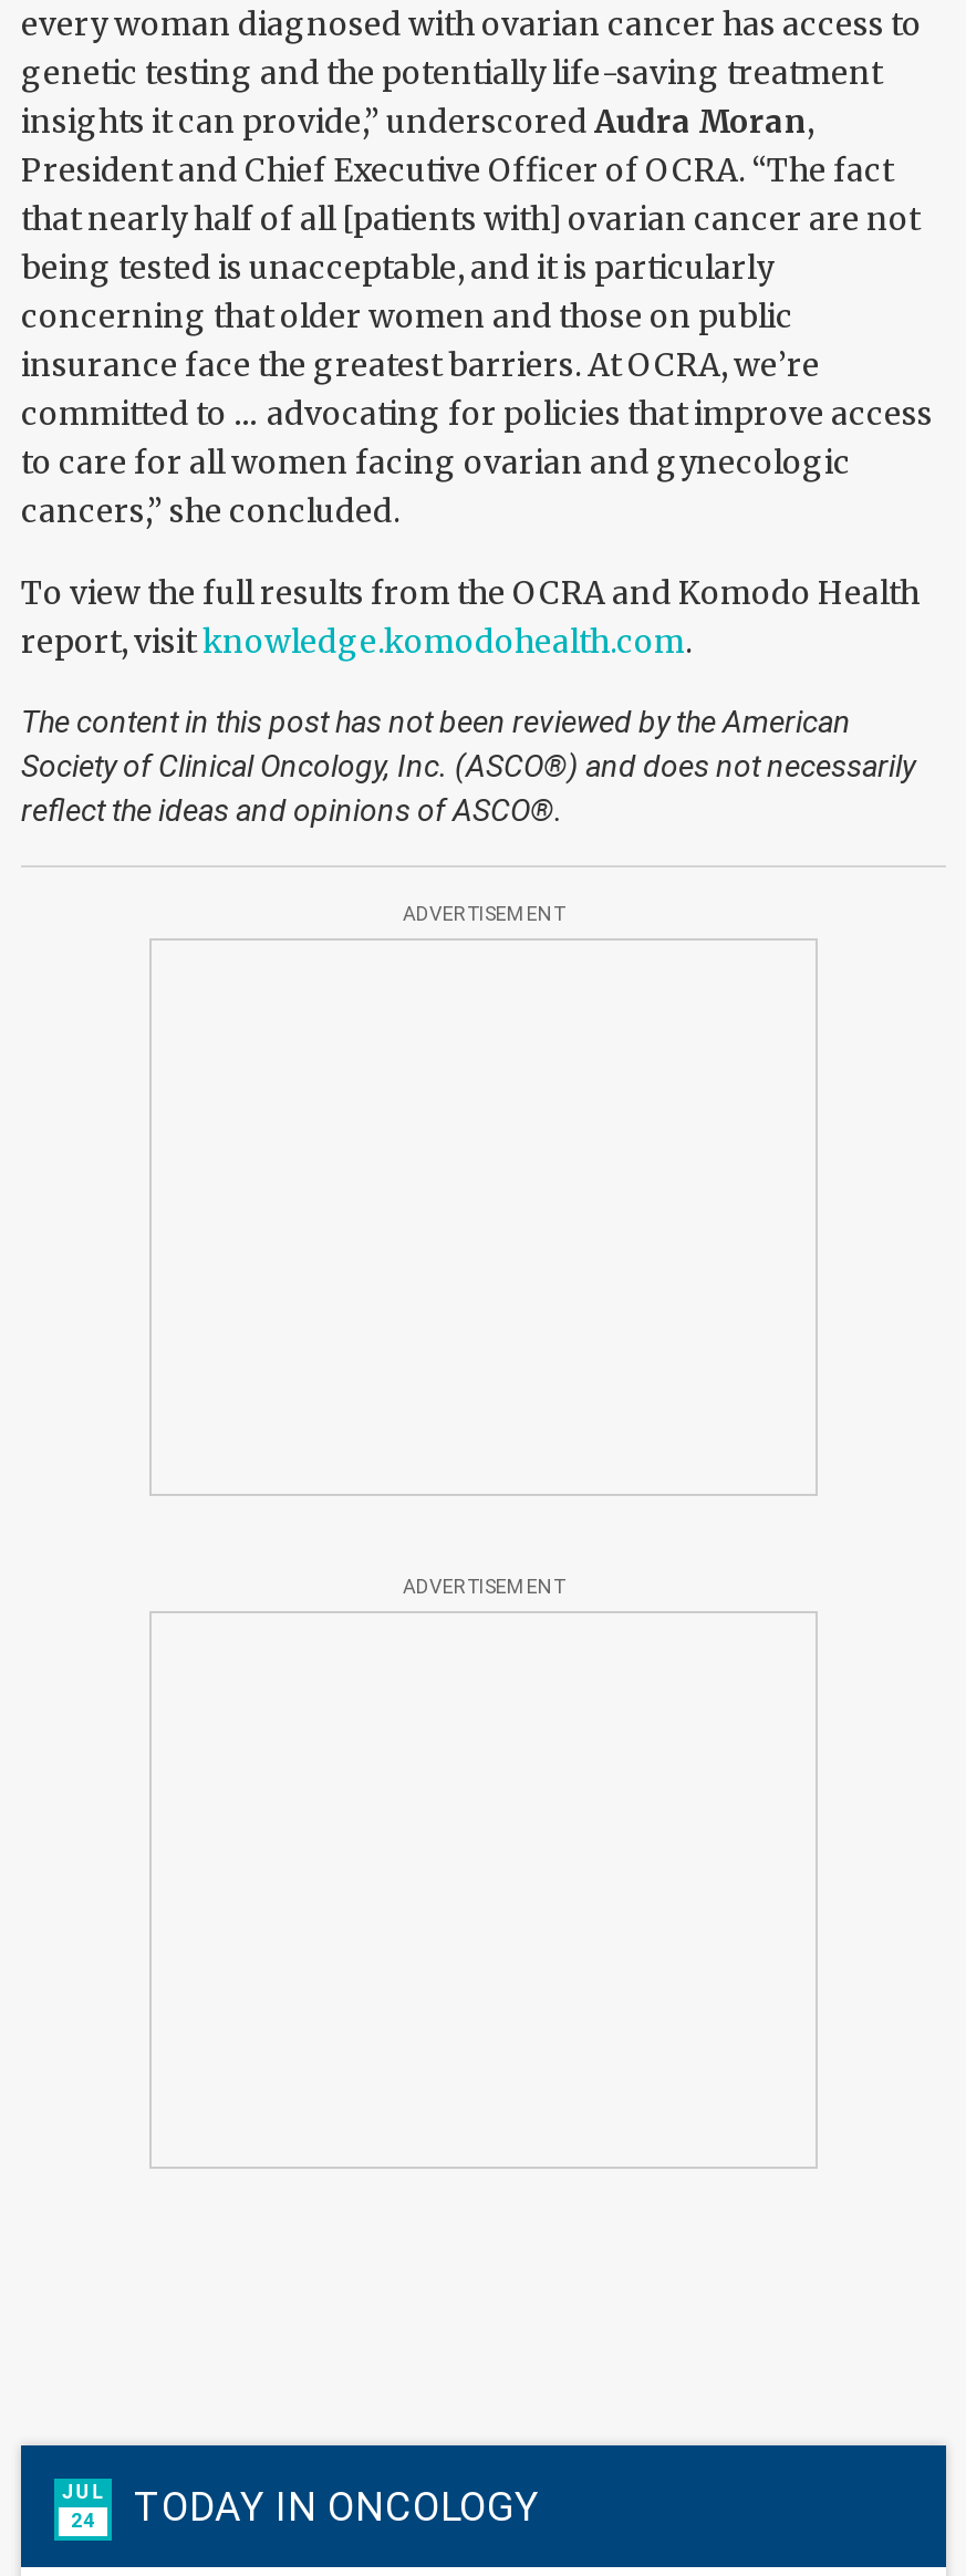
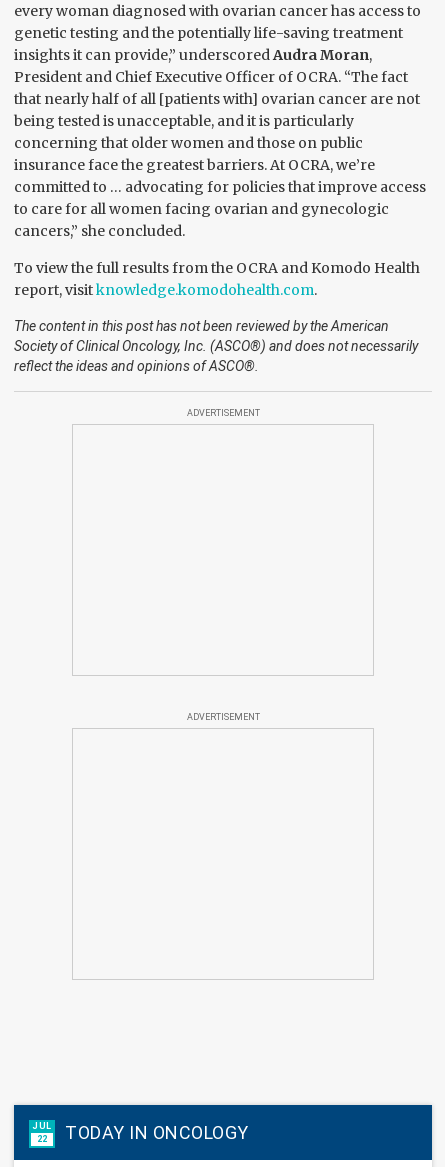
- JUL 24 TODAY IN ONCOLOGY
+ JUL 22 TODAY IN ONCOLOGY
